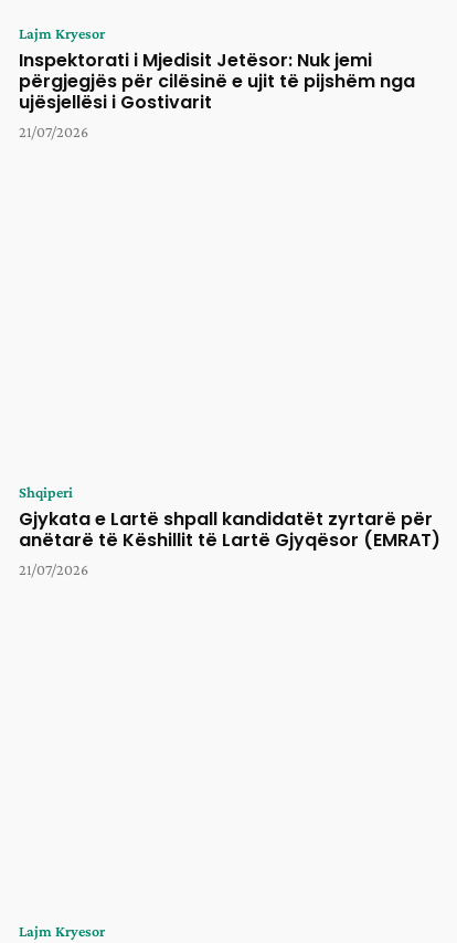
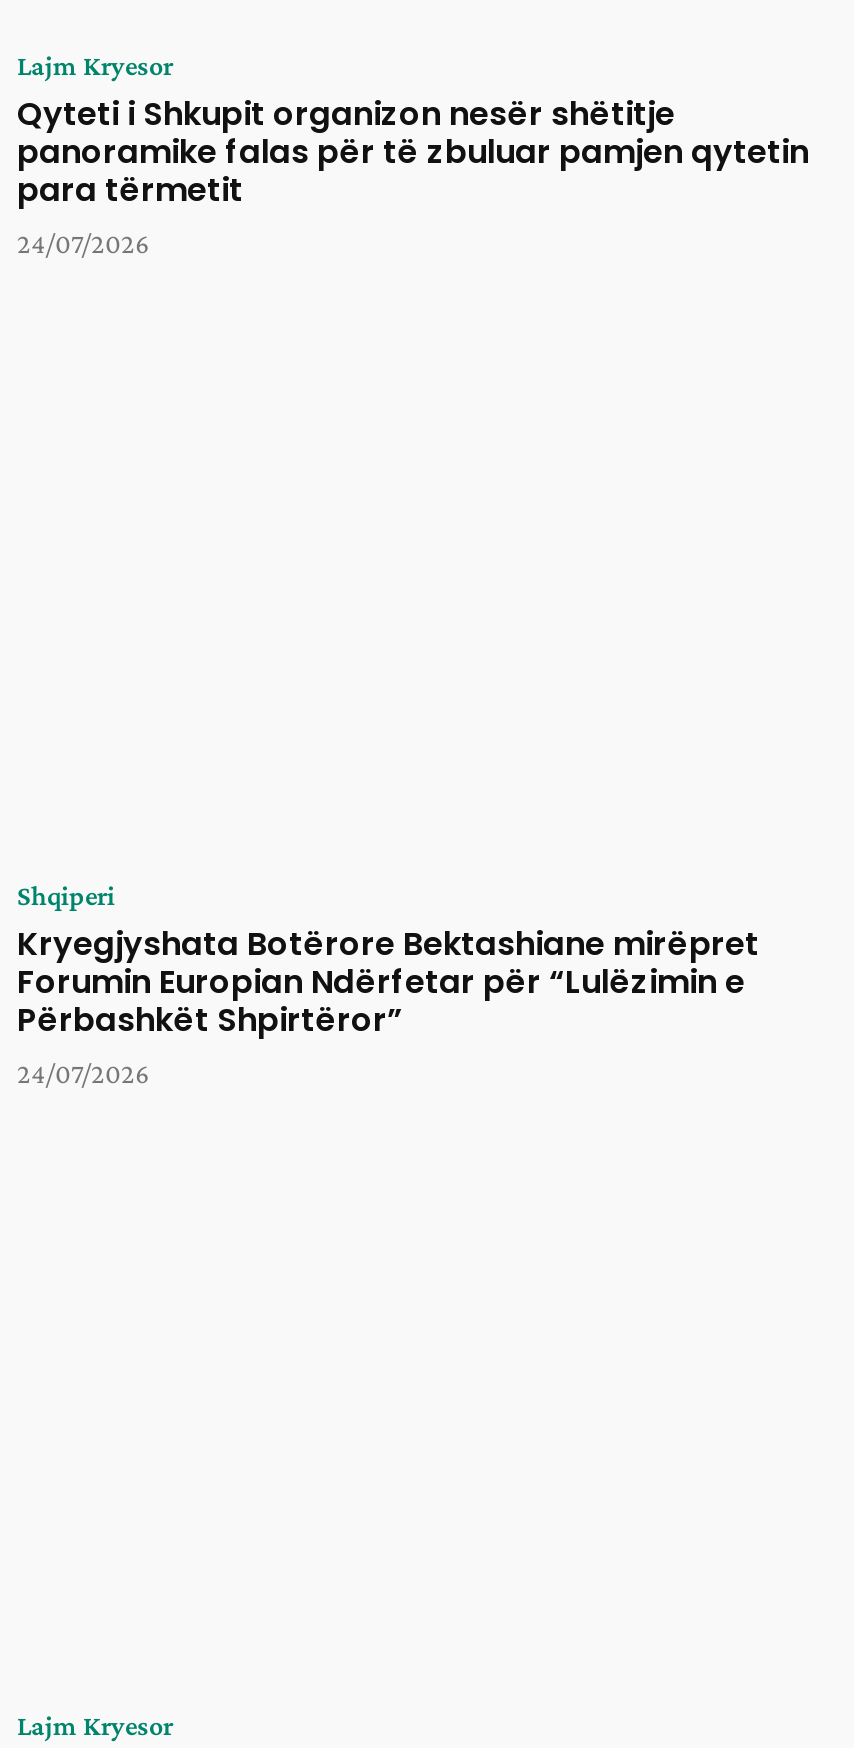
- Inspektorati i Mjedisit Jetësor: Nuk jemi
- përgjegjës për cilësinë e ujit të pijshëm nga
- ujësjellësi i Gostivarit
- 21/07/2026
+ Qyteti i Shkupit organizon nesër shëtitje
+ panoramike falas për të zbuluar pamjen qytetin
+ para tërmetit
+ 24/07/2026

- Gjykata e Lartë shpall kandidatët zyrtarë për
- anëtarë të Këshillit të Lartë Gjyqësor (EMRAT)
- 21/07/2026
+ Kryegjyshata Botërore Bektashiane mirëpret
+ Forumin Europian Ndërfetar për “Lulëzimin e
+ Përbashkët Shpirtëror”
+ 24/07/2026
